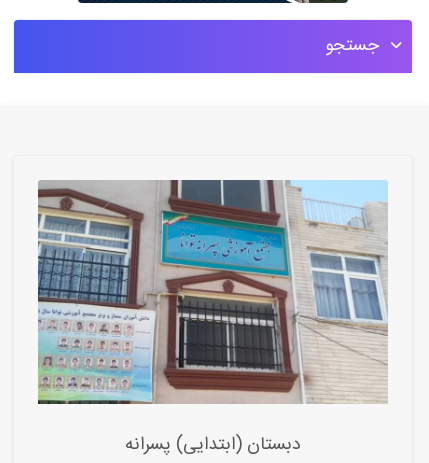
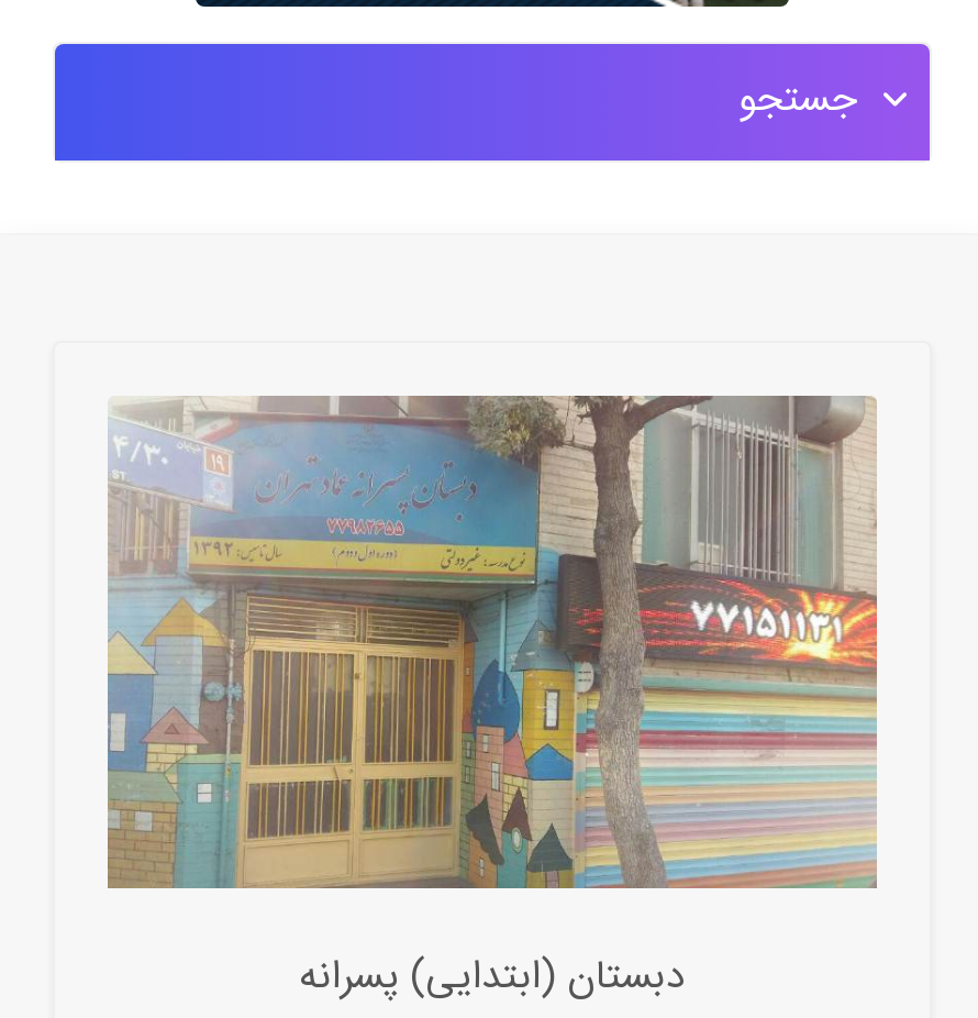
- [image]
+ [image]
